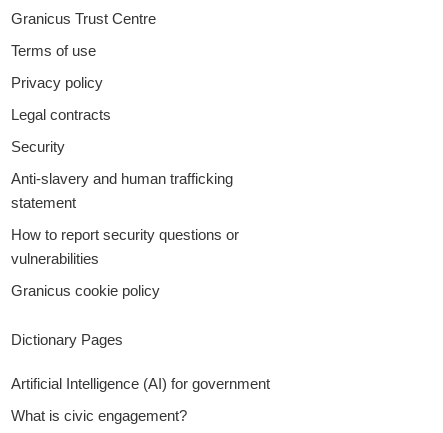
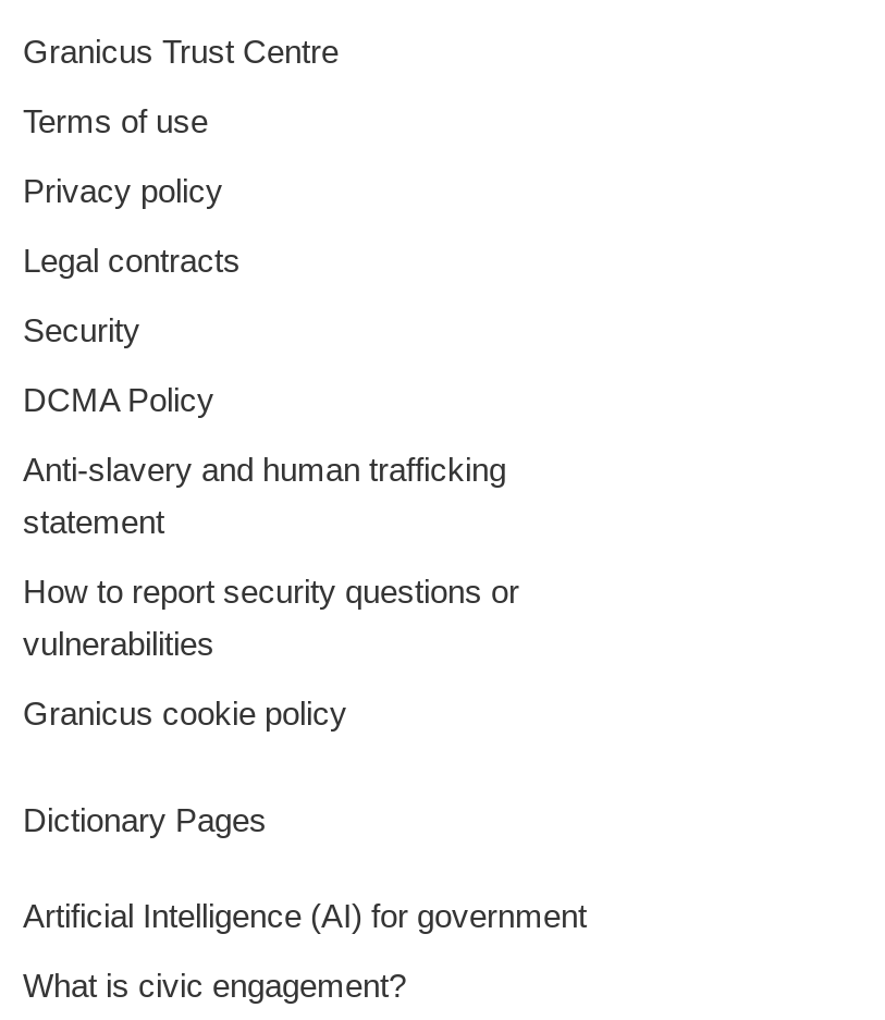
+ DCMA Policy
